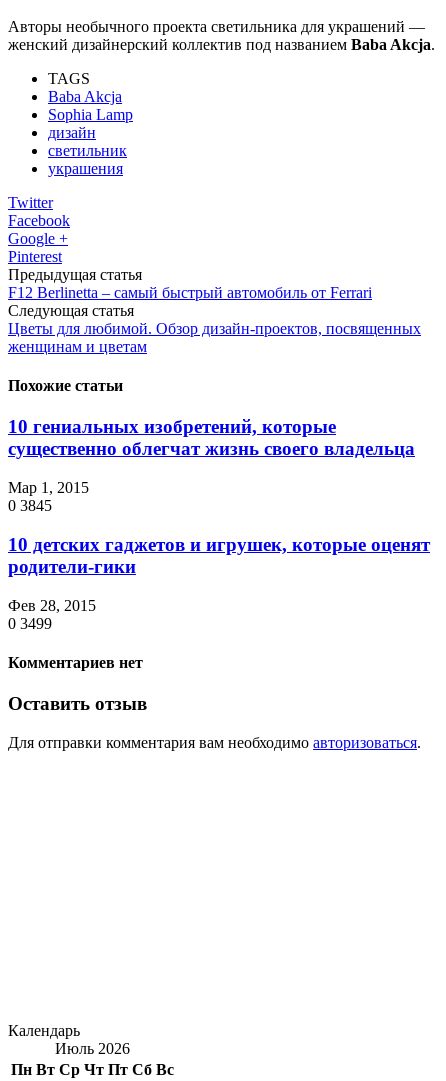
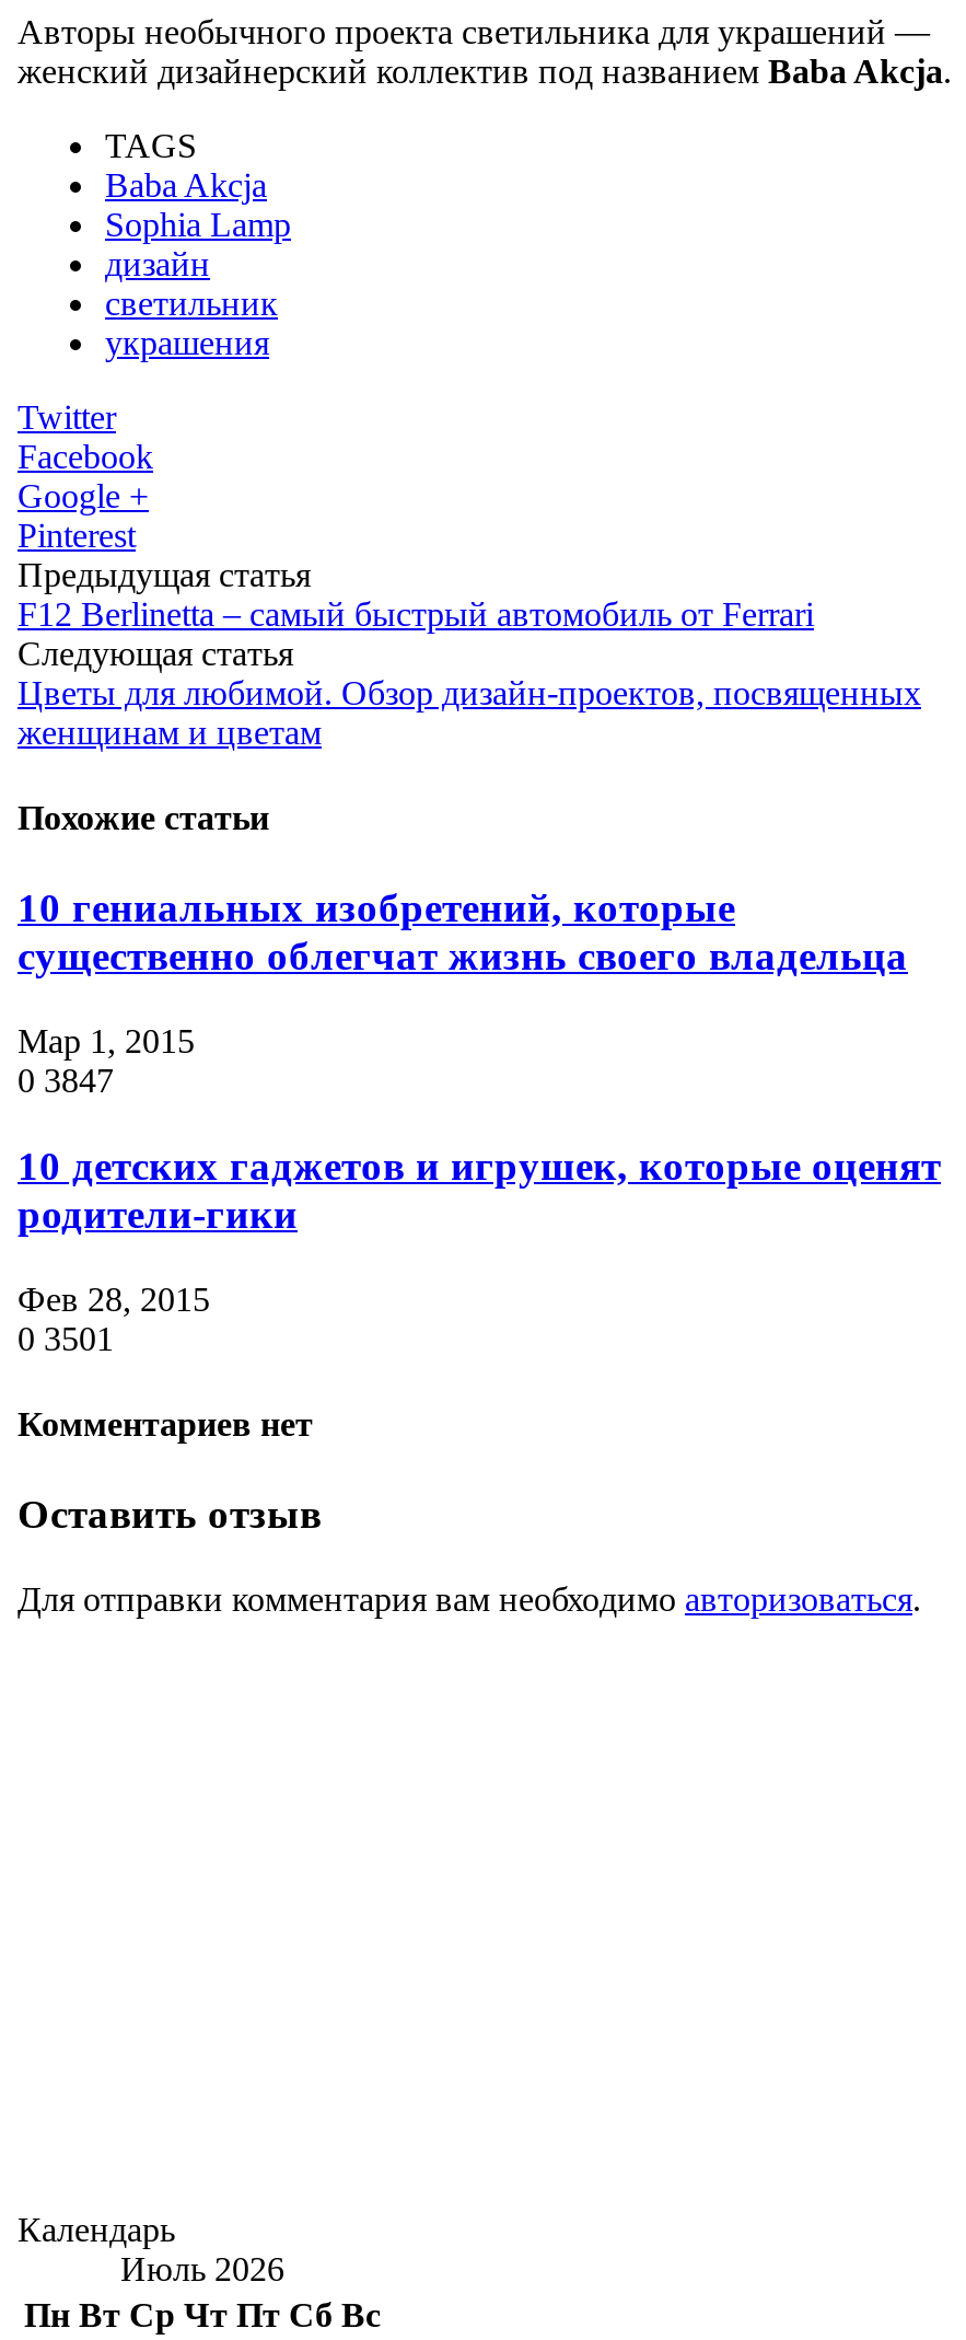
- 0 3845
+ 0 3847

- 0 3499
+ 0 3501
